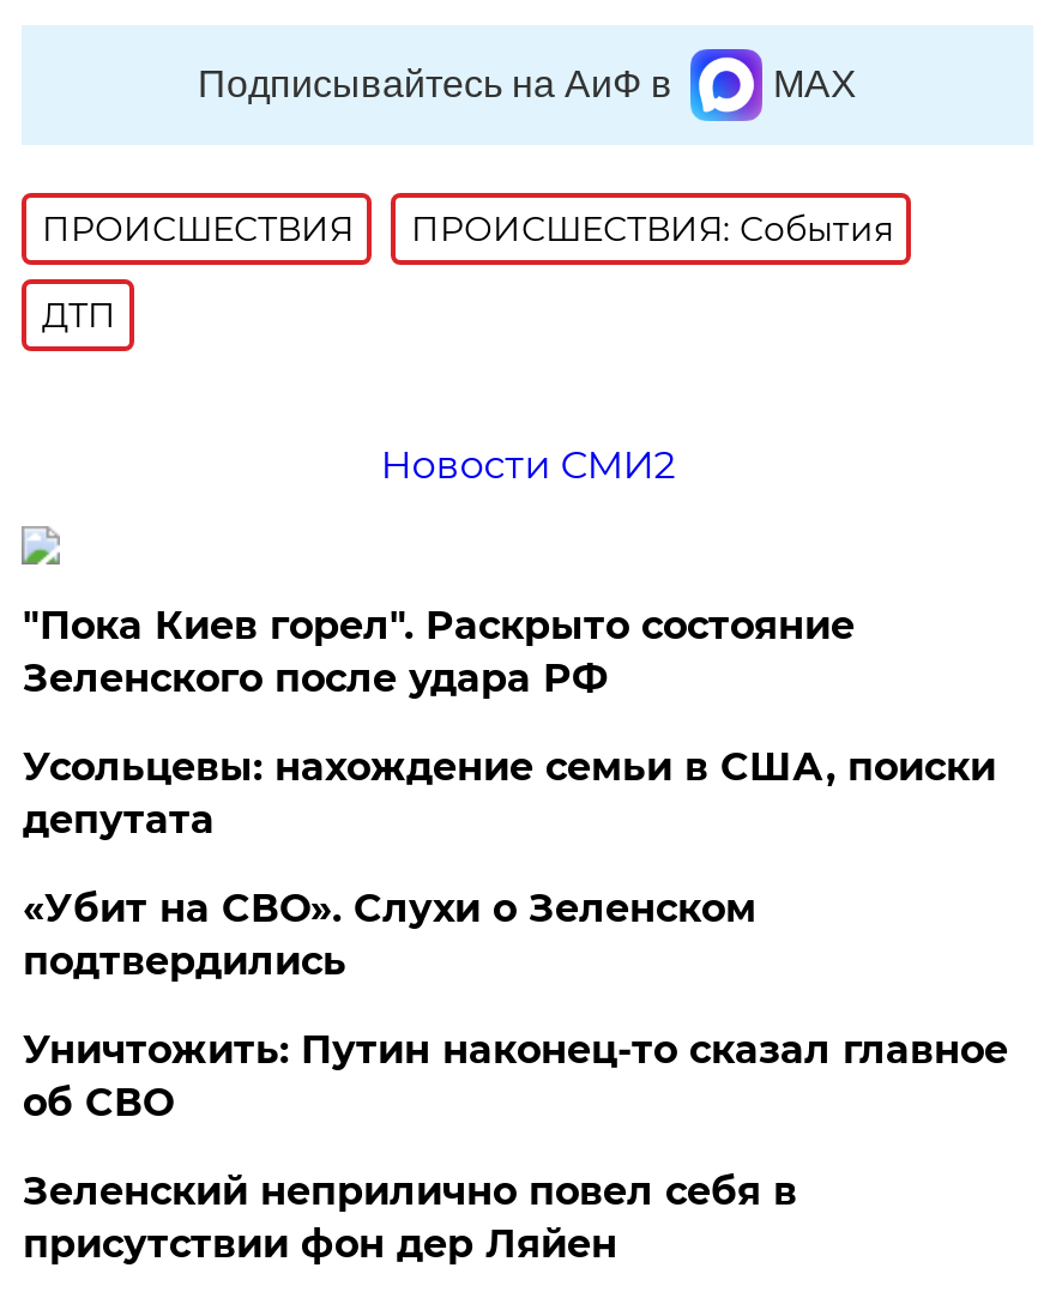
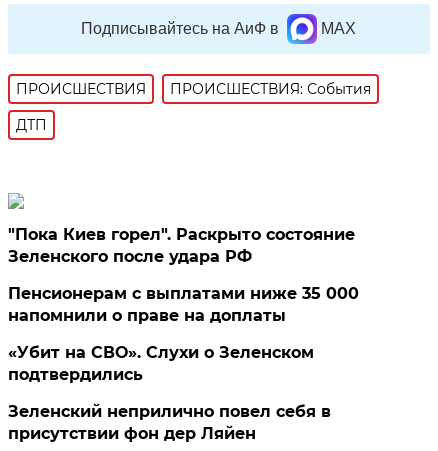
- Новости СМИ2

- Усольцевы: нахождение семьи в США, поиски
- депутата
+ Пенсионерам с выплатами ниже 35 000
+ напомнили о праве на доплаты

- Уничтожить: Путин наконец-то сказал главное
- об СВО
